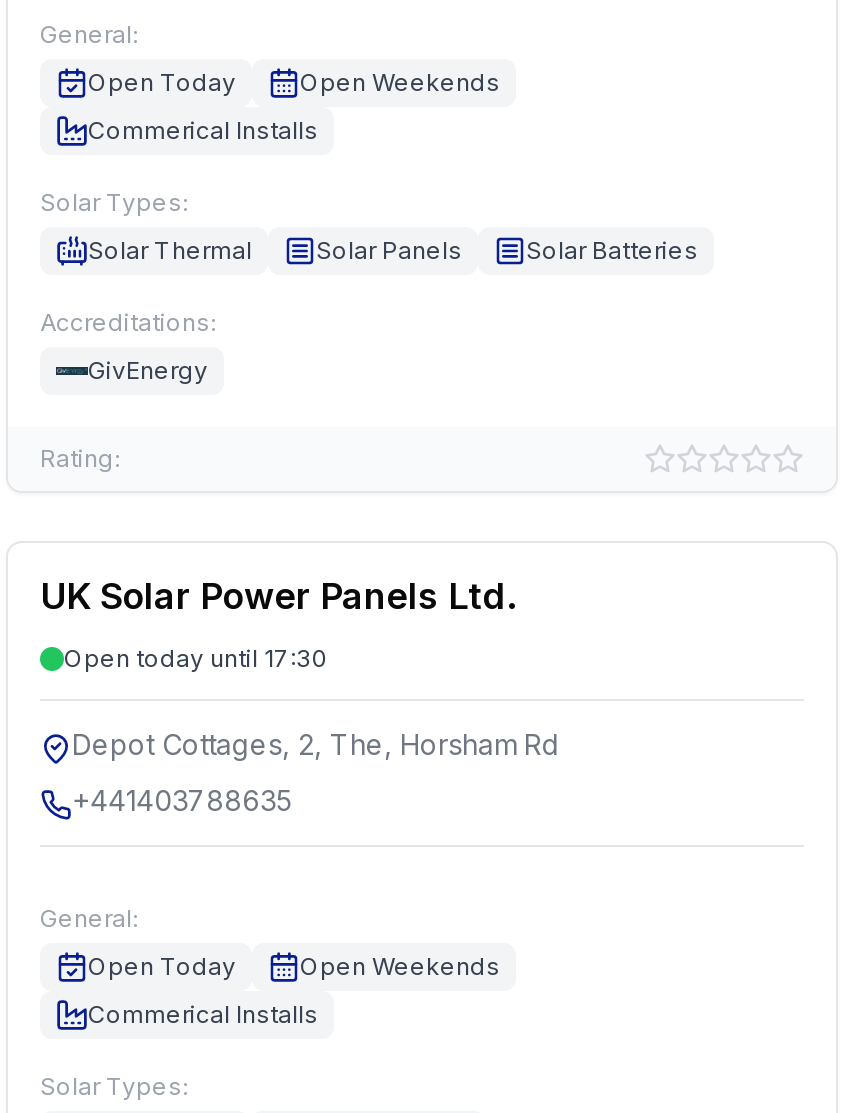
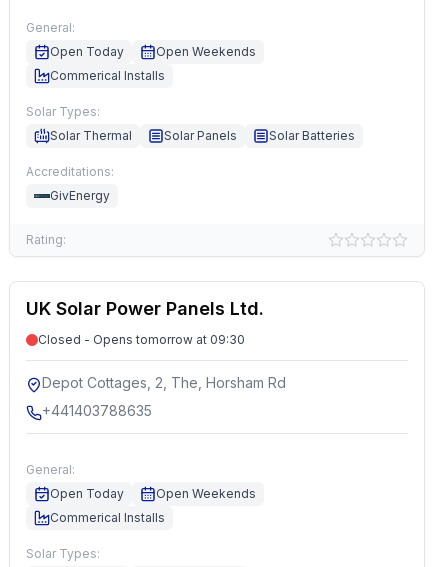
- Open today until 17:30
+ Closed - Opens tomorrow at 09:30
